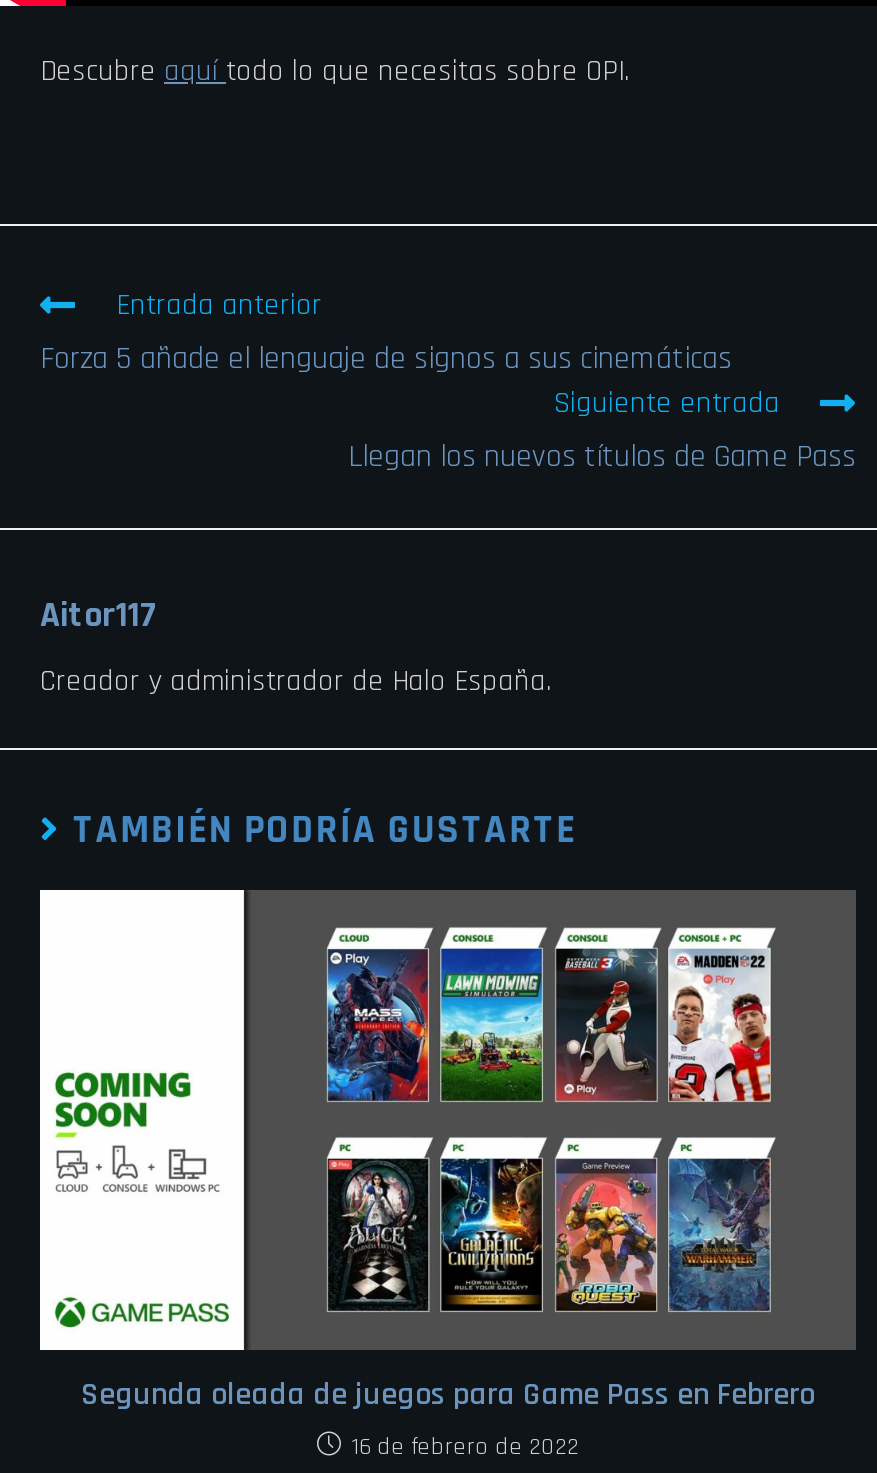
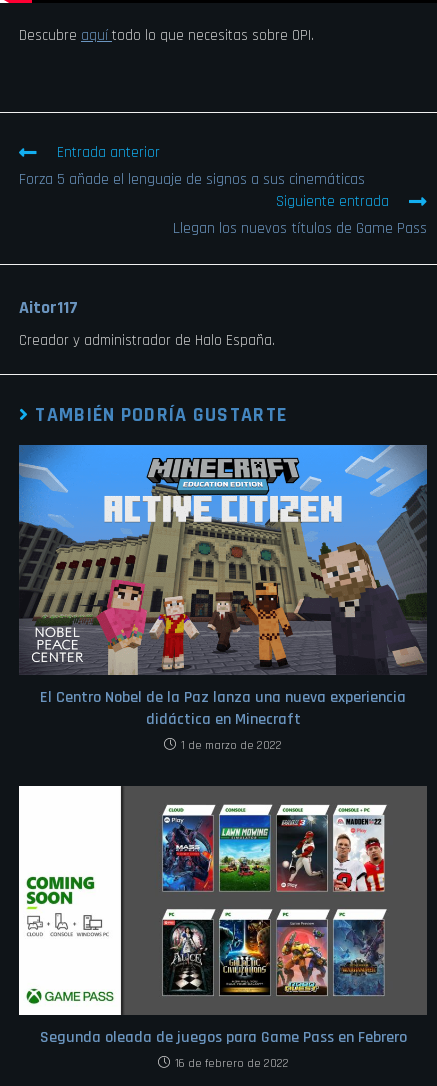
+ [image]
+ El Centro Nobel de la Paz lanza una nueva experiencia
+ didáctica en Minecraft
+ 1 de marzo de 2022
